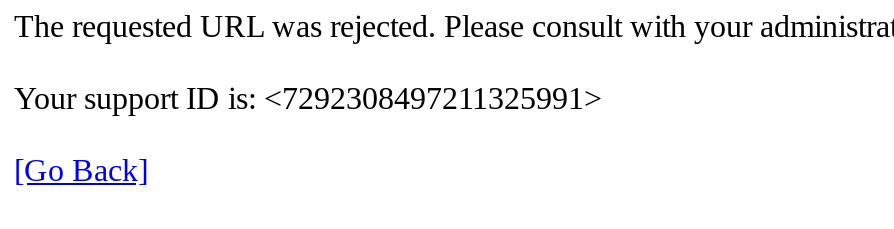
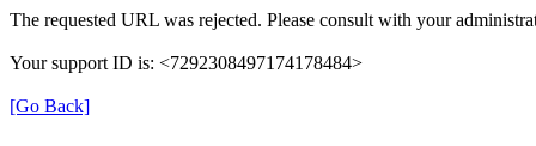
- Your support ID is: <7292308497211325991>
+ Your support ID is: <7292308497174178484>
